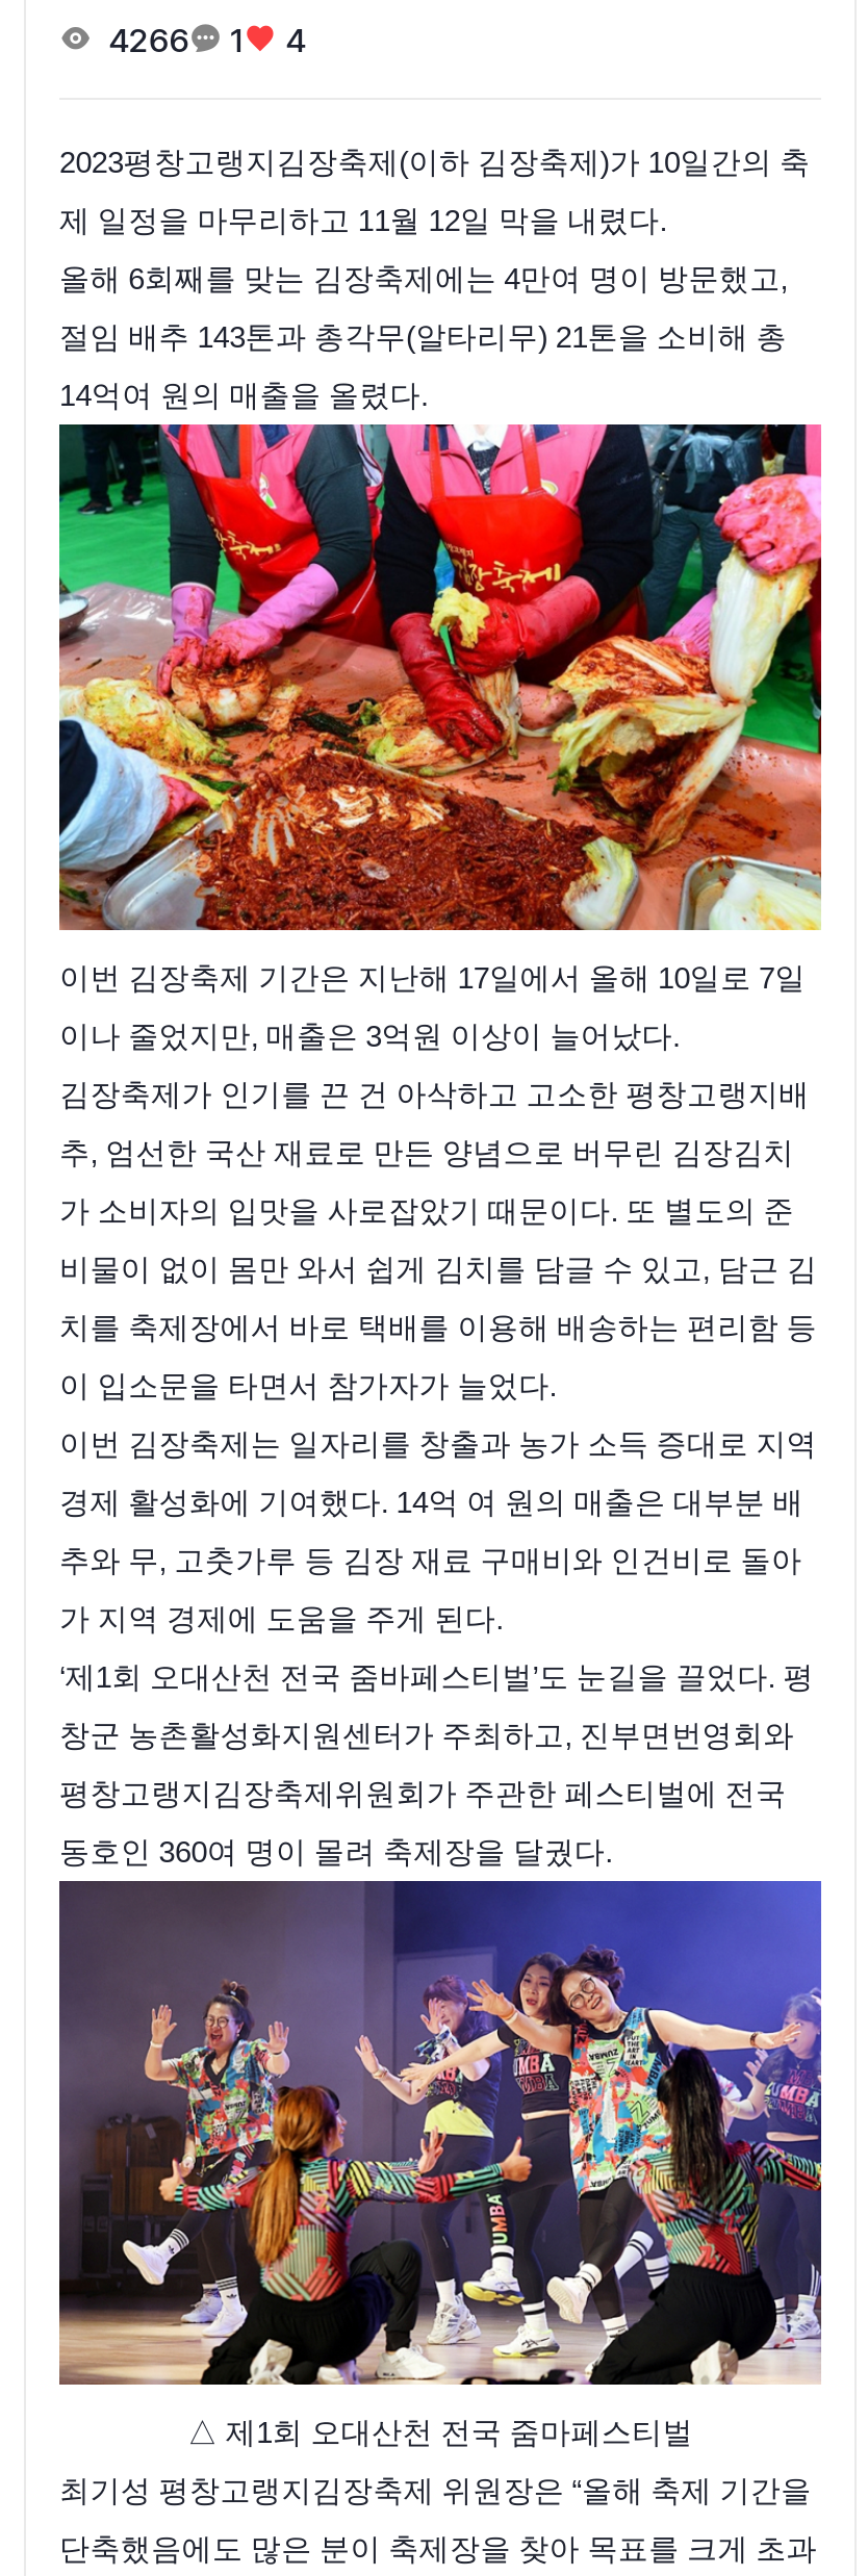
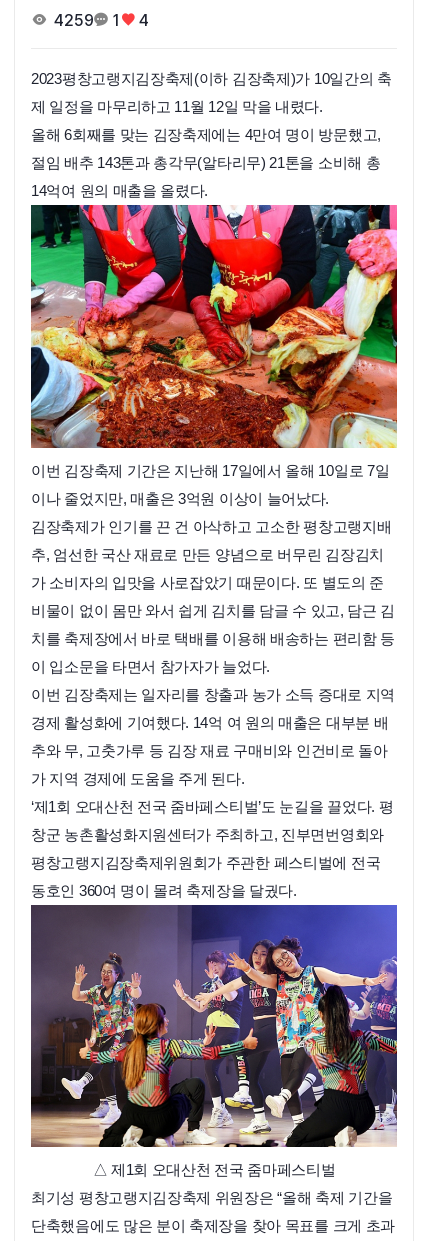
- 4266 1 4
+ 4259 1 4
